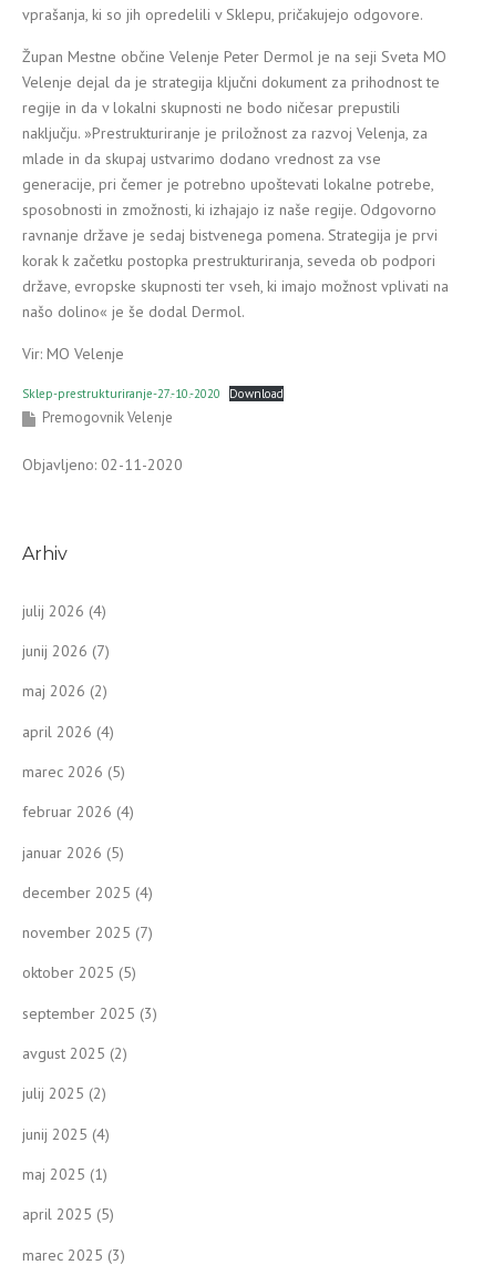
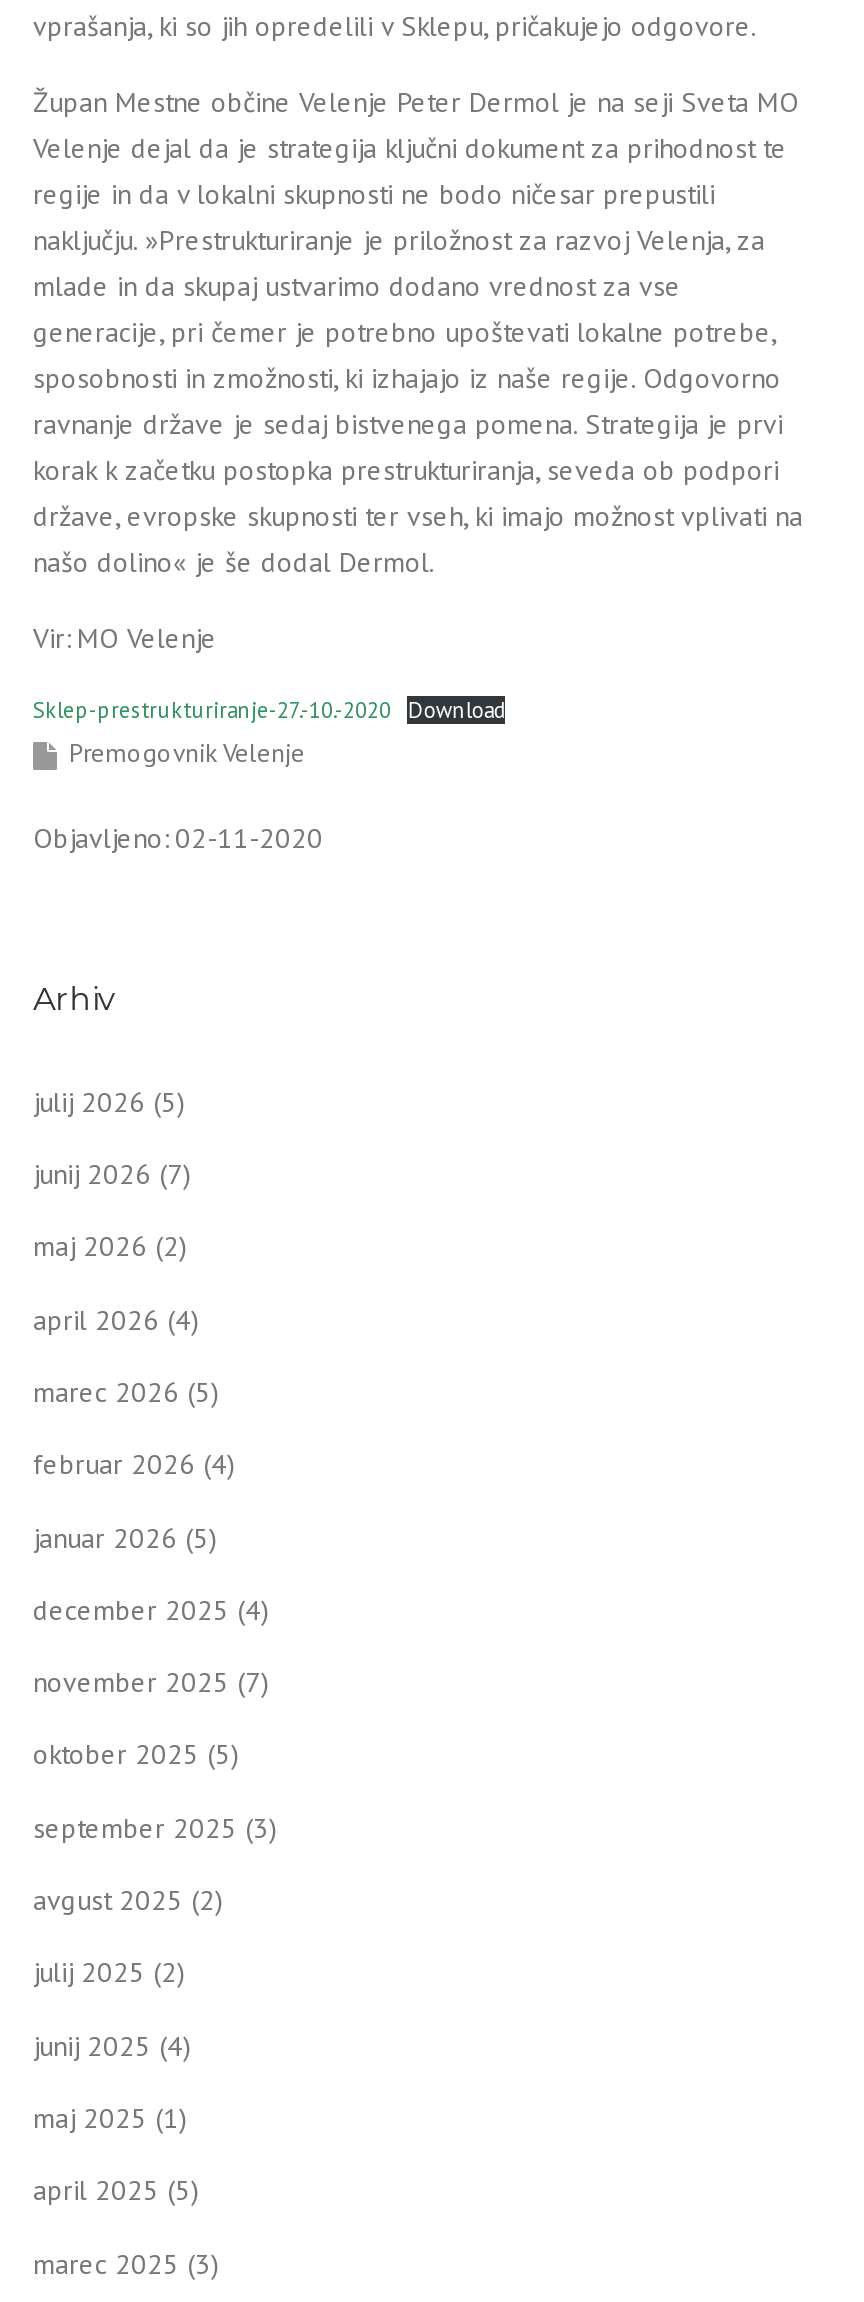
- julij 2026 (4)
+ julij 2026 (5)
